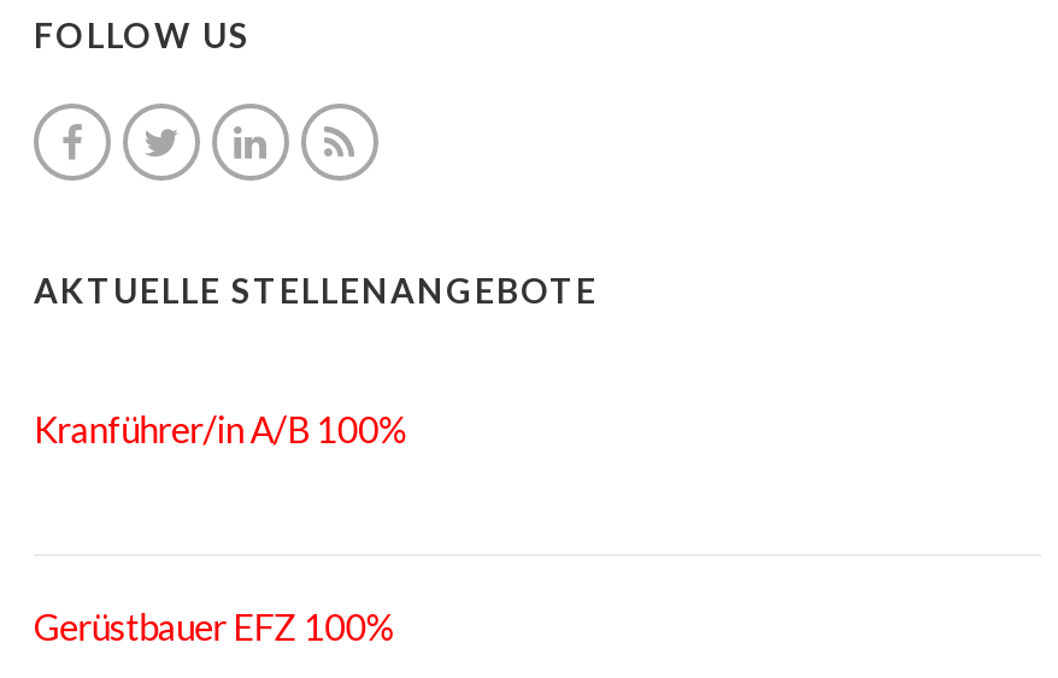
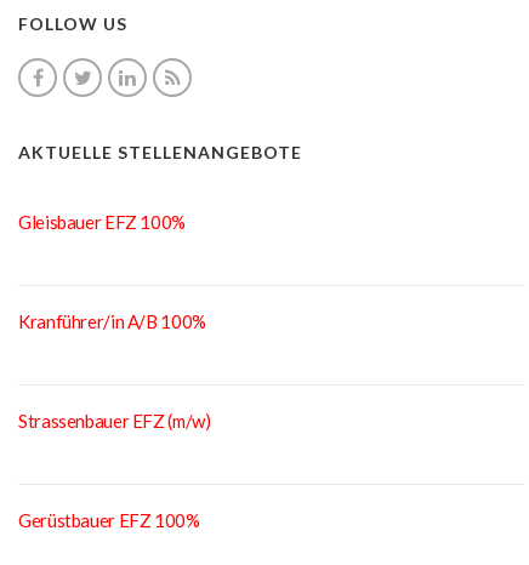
+ Gleisbauer EFZ 100%

+ Strassenbauer EFZ (m/w)
